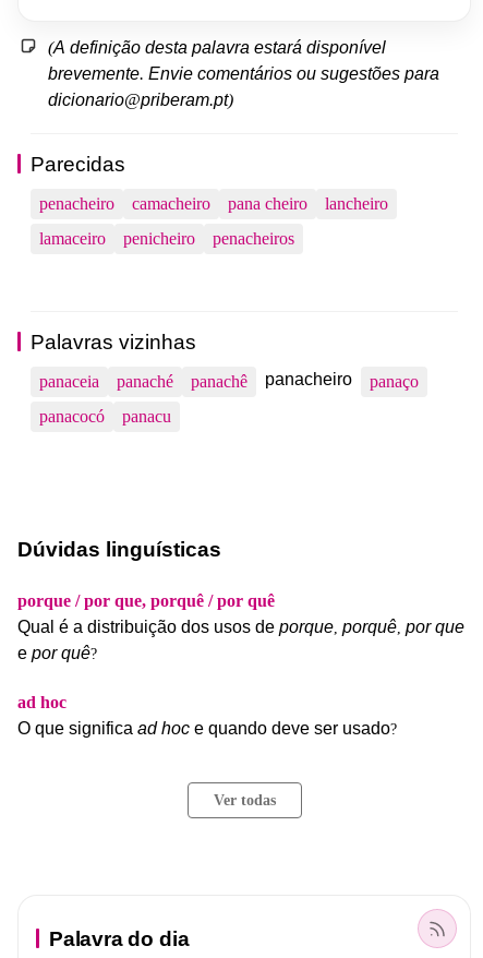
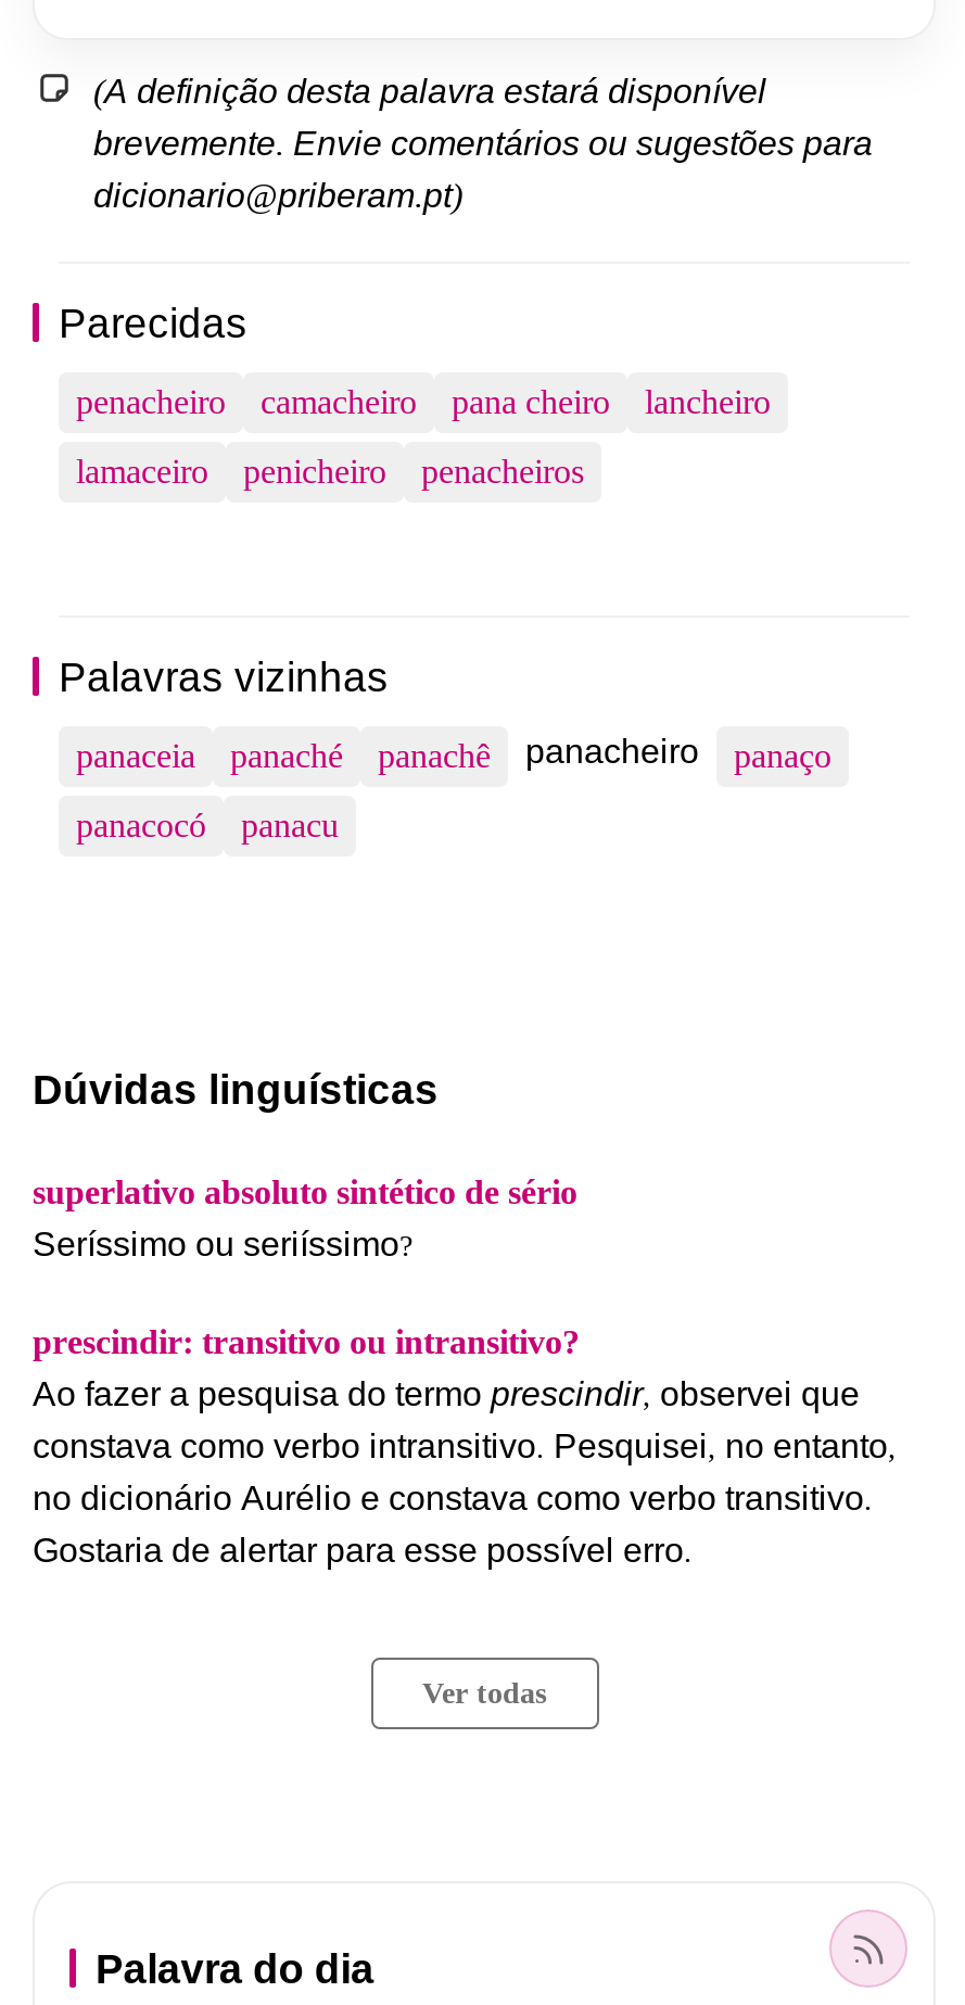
- porque / por que, porquê / por quê
- Qual é a distribuição dos usos de porque, porquê, por que
- e por quê?
+ superlativo absoluto sintético de sério
+ Seríssimo ou seriíssimo?

- ad hoc
- O que significa ad hoc e quando deve ser usado?
+ prescindir: transitivo ou intransitivo?
+ Ao fazer a pesquisa do termo prescindir, observei que
+ constava como verbo intransitivo. Pesquisei, no entanto,
+ no dicionário Aurélio e constava como verbo transitivo.
+ Gostaria de alertar para esse possível erro.
